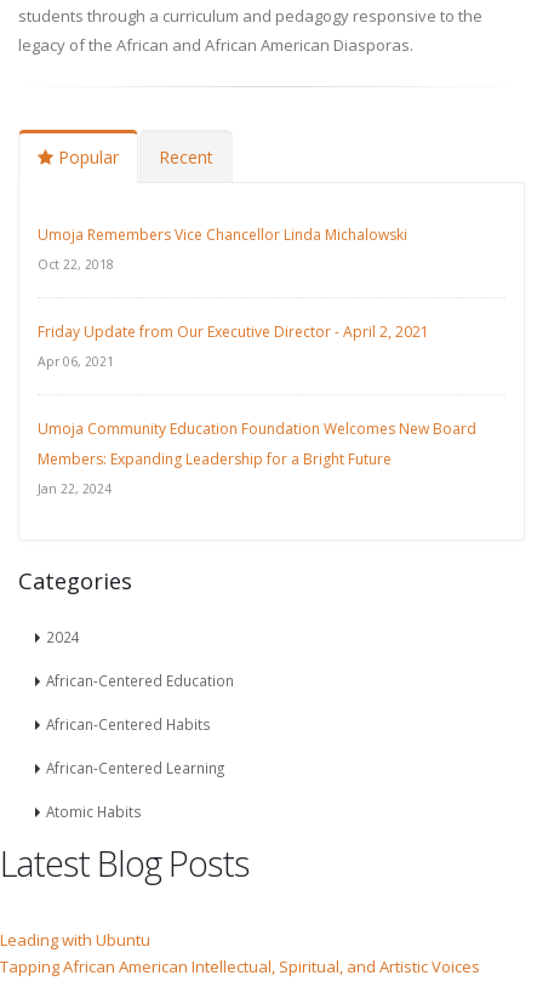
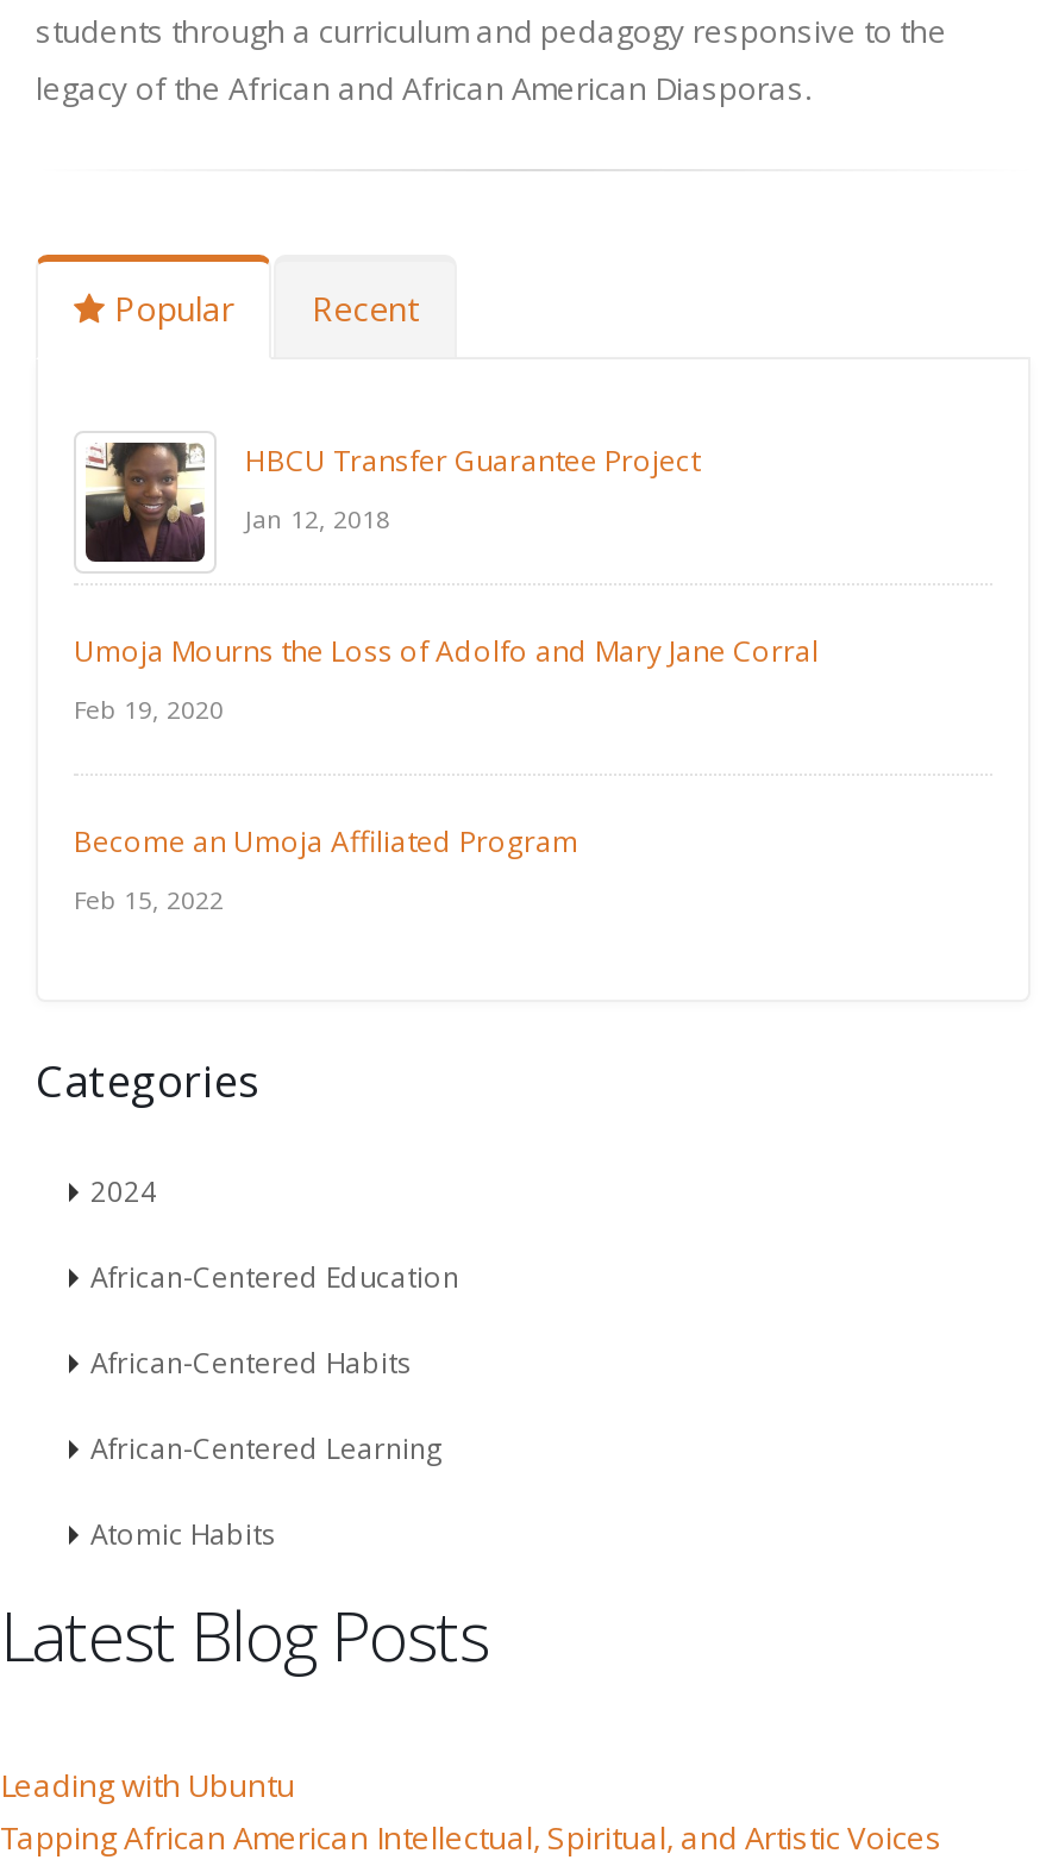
- Umoja Remembers Vice Chancellor Linda Michalowski
- Oct 22, 2018
- Friday Update from Our Executive Director - April 2, 2021
- Apr 06, 2021
- Umoja Community Education Foundation Welcomes New Board
- Members: Expanding Leadership for a Bright Future
- Jan 22, 2024
+ HBCU Transfer Guarantee Project
+ Jan 12, 2018
+ Umoja Mourns the Loss of Adolfo and Mary Jane Corral
+ Feb 19, 2020
+ Become an Umoja Affiliated Program
+ Feb 15, 2022
